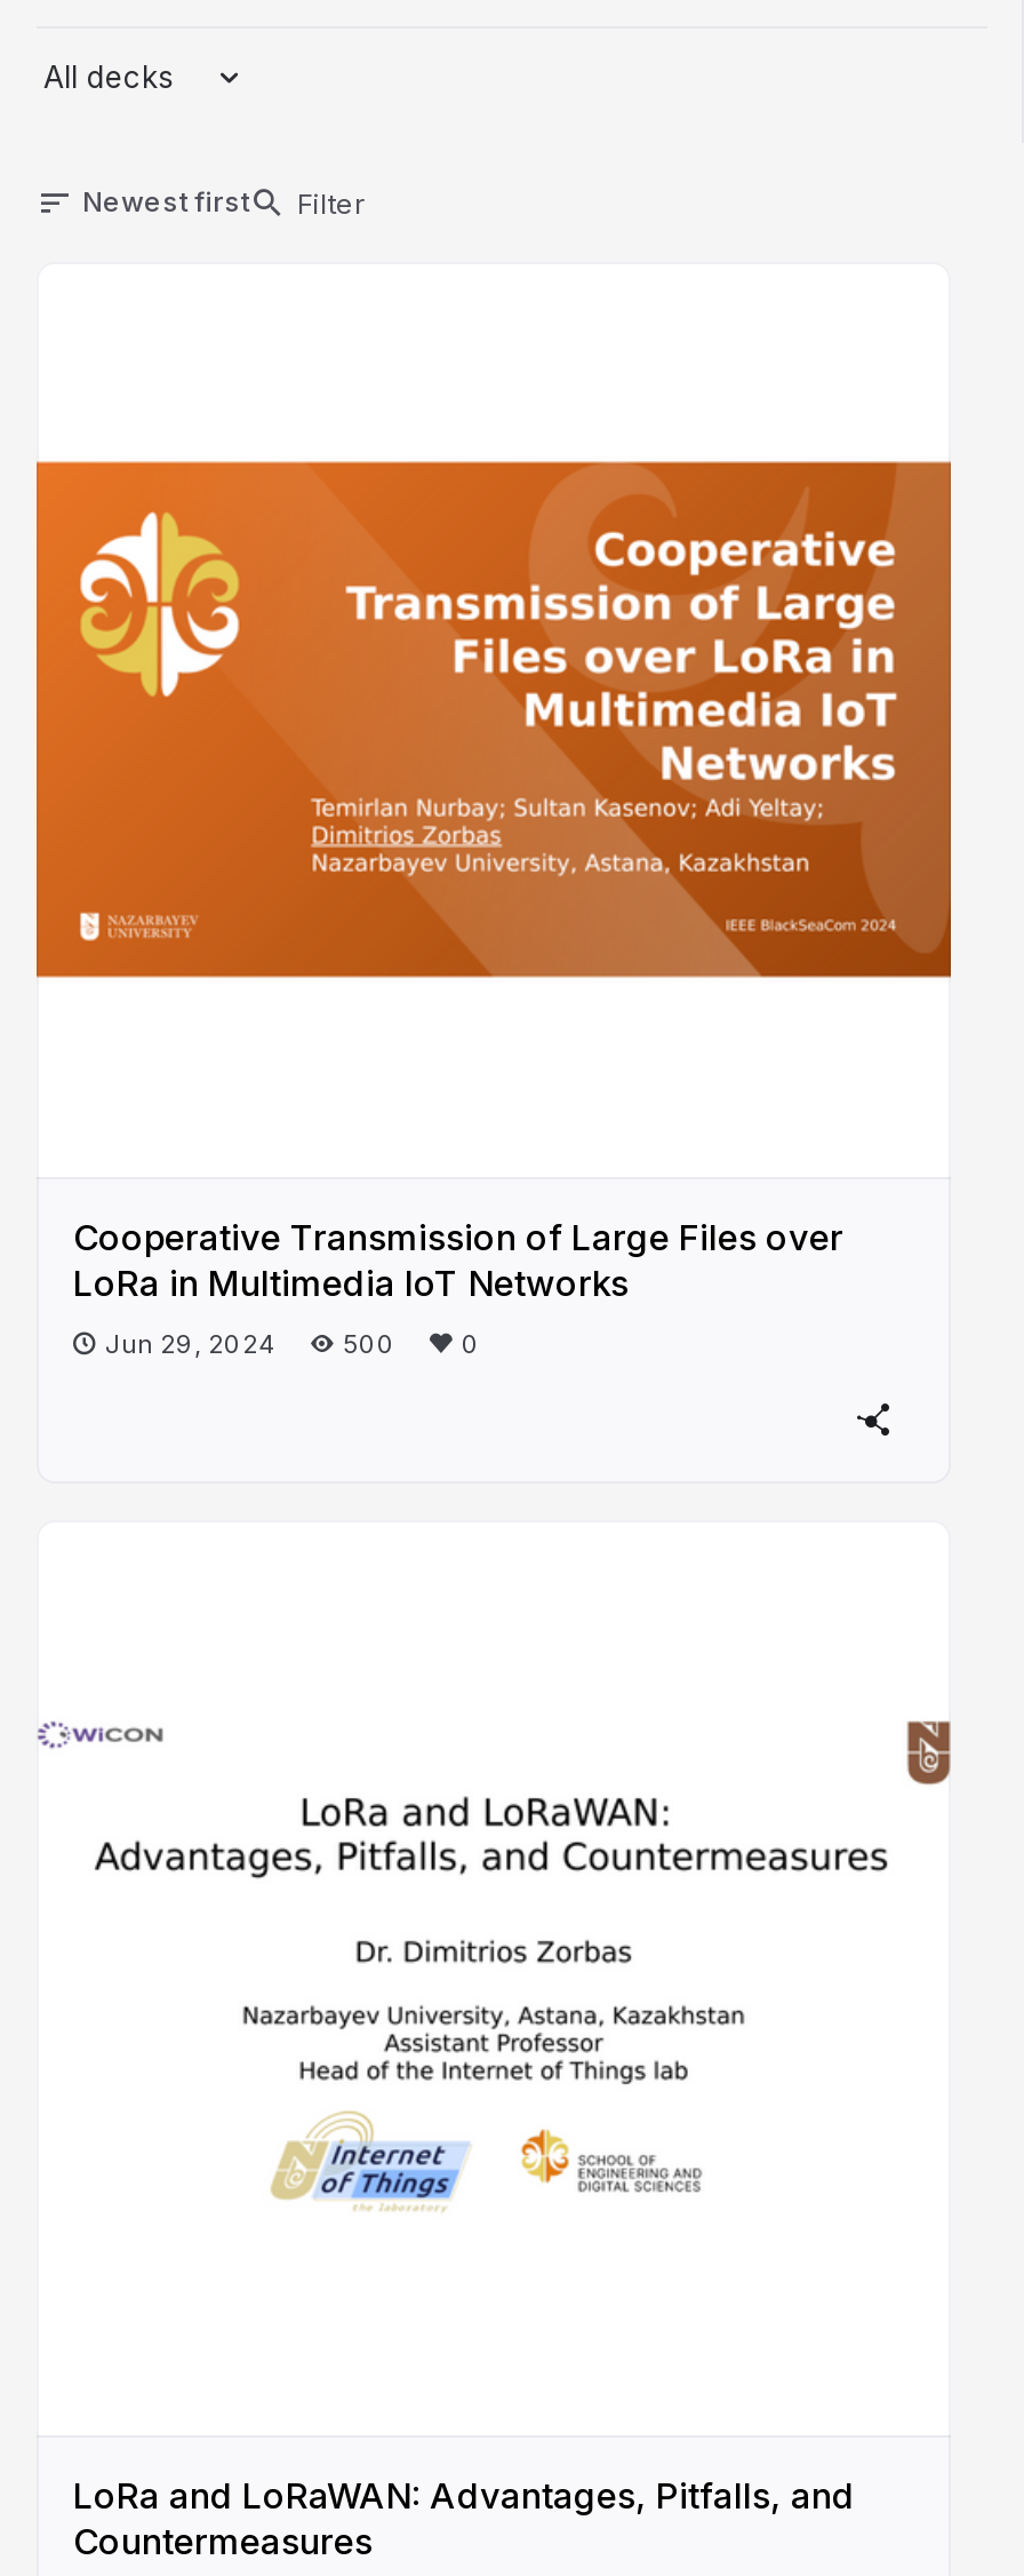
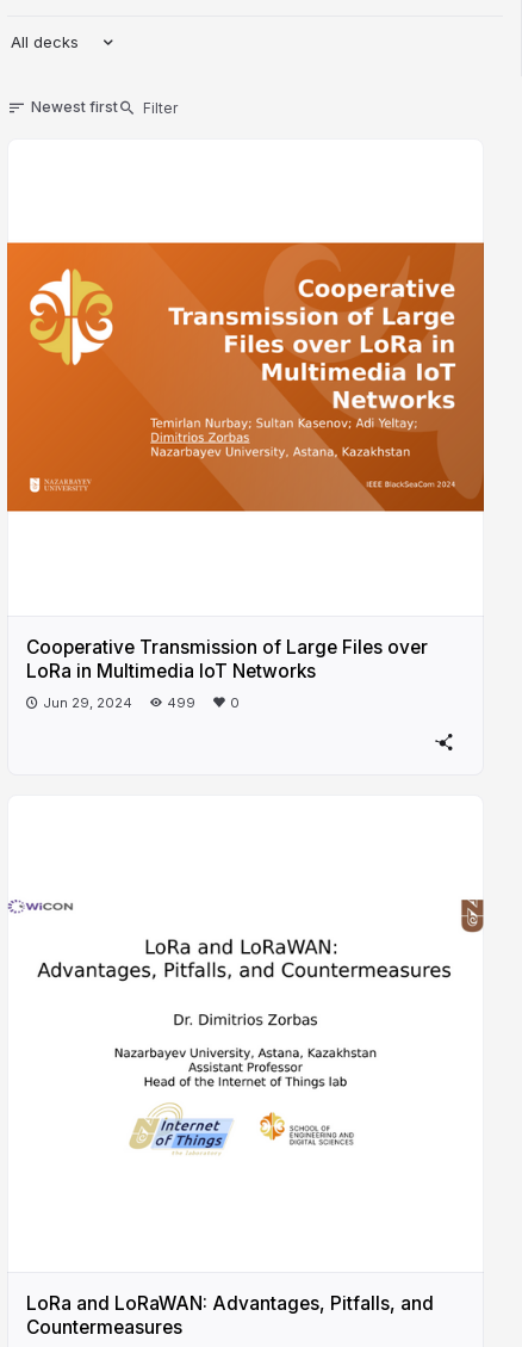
- 500
+ 499
